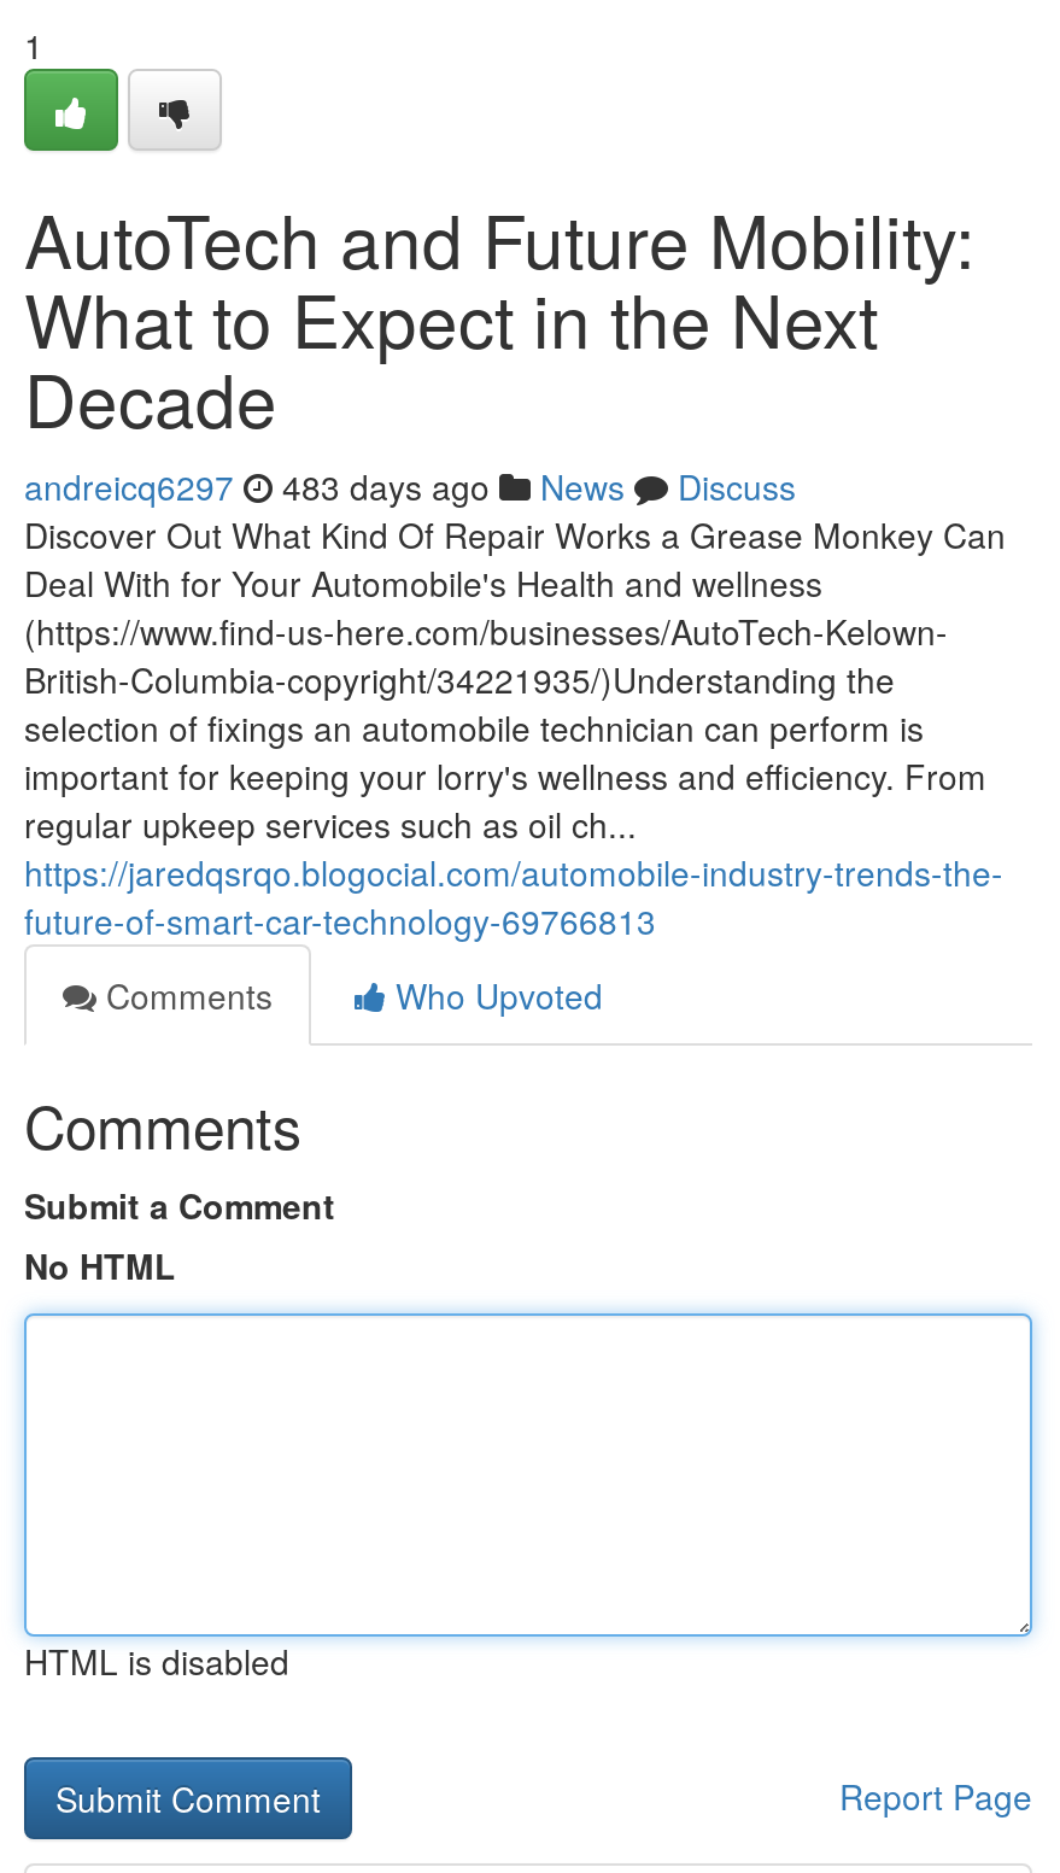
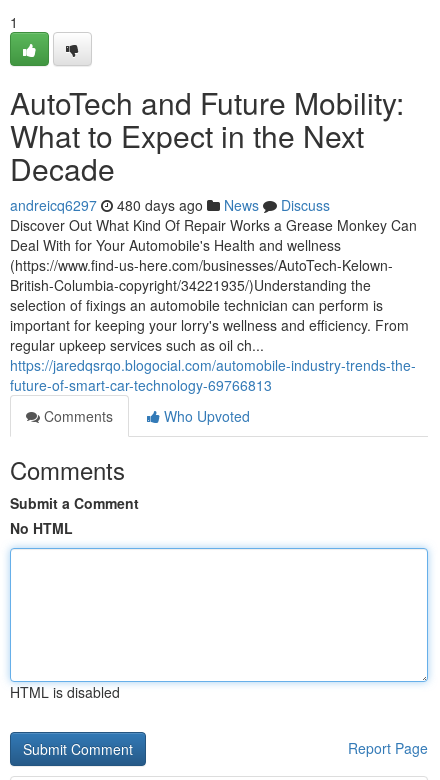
- andreicq6297 483 days ago News Discuss
+ andreicq6297 480 days ago News Discuss
